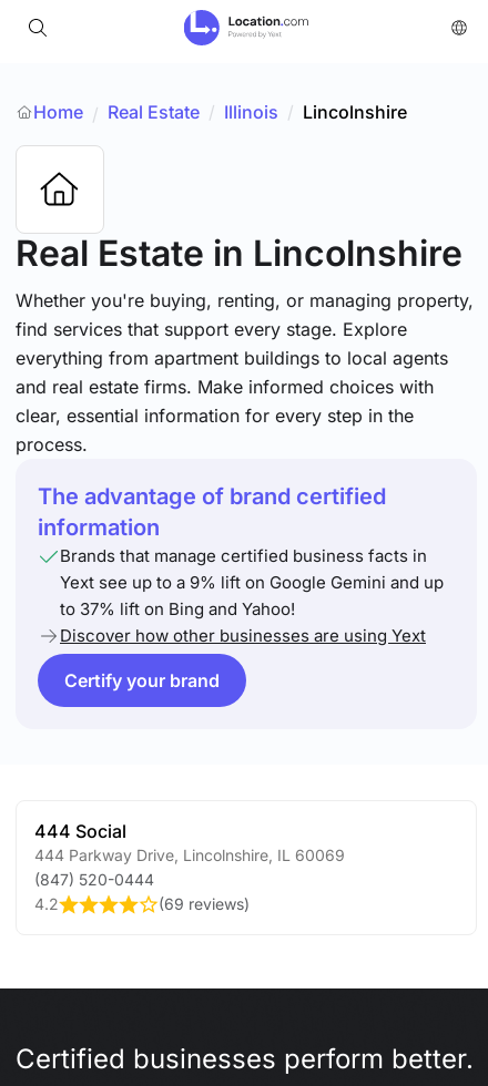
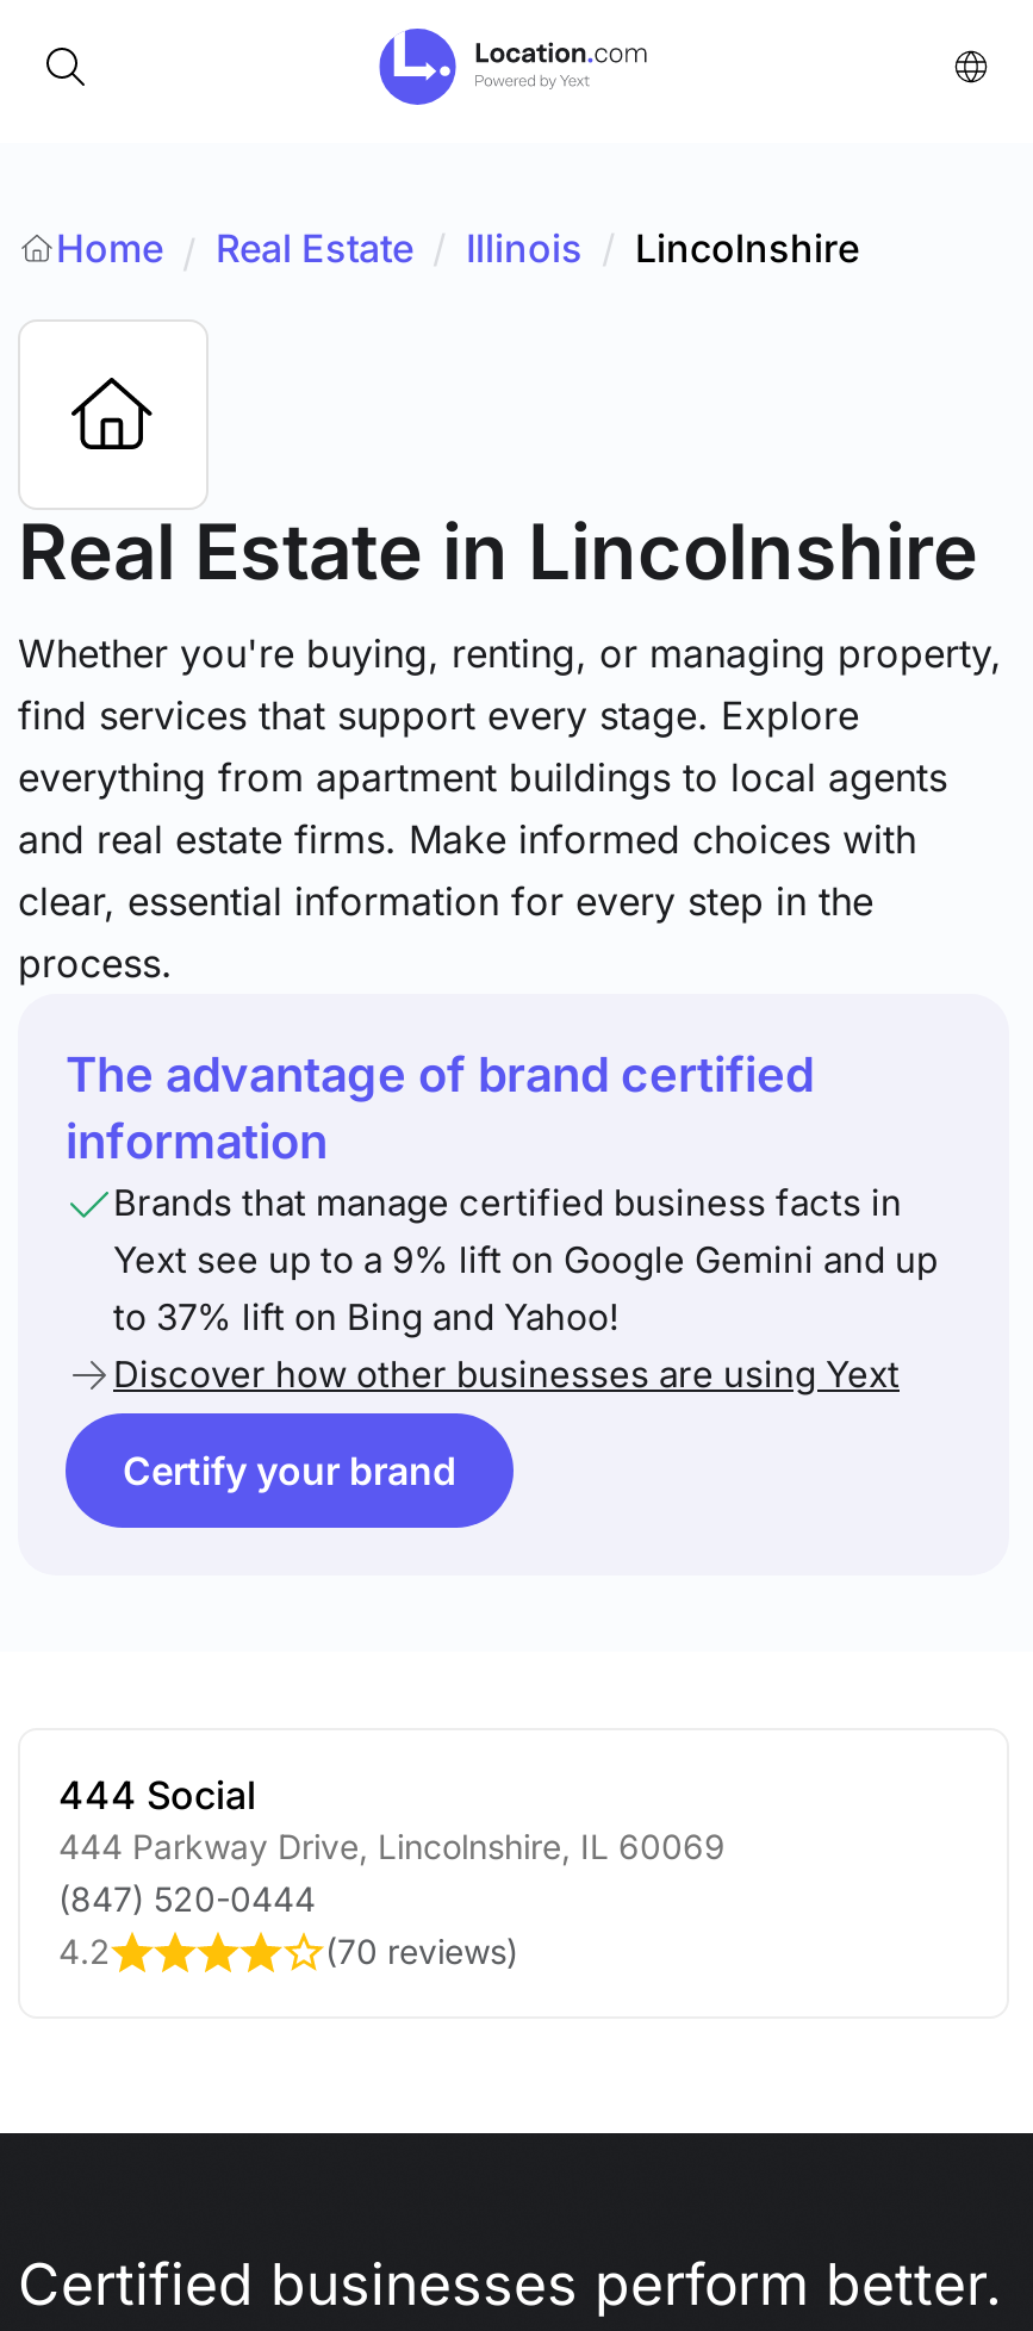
- (69 reviews)
+ (70 reviews)
